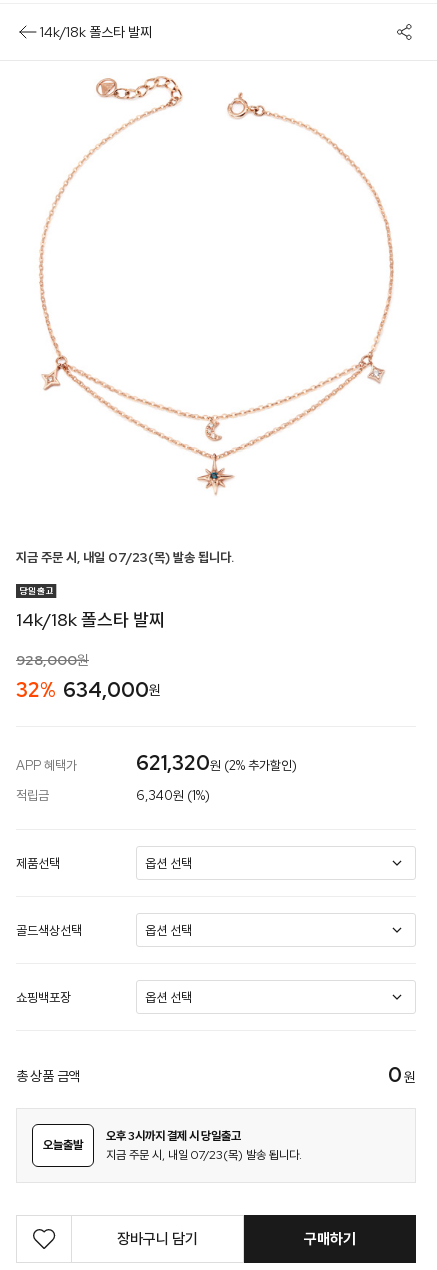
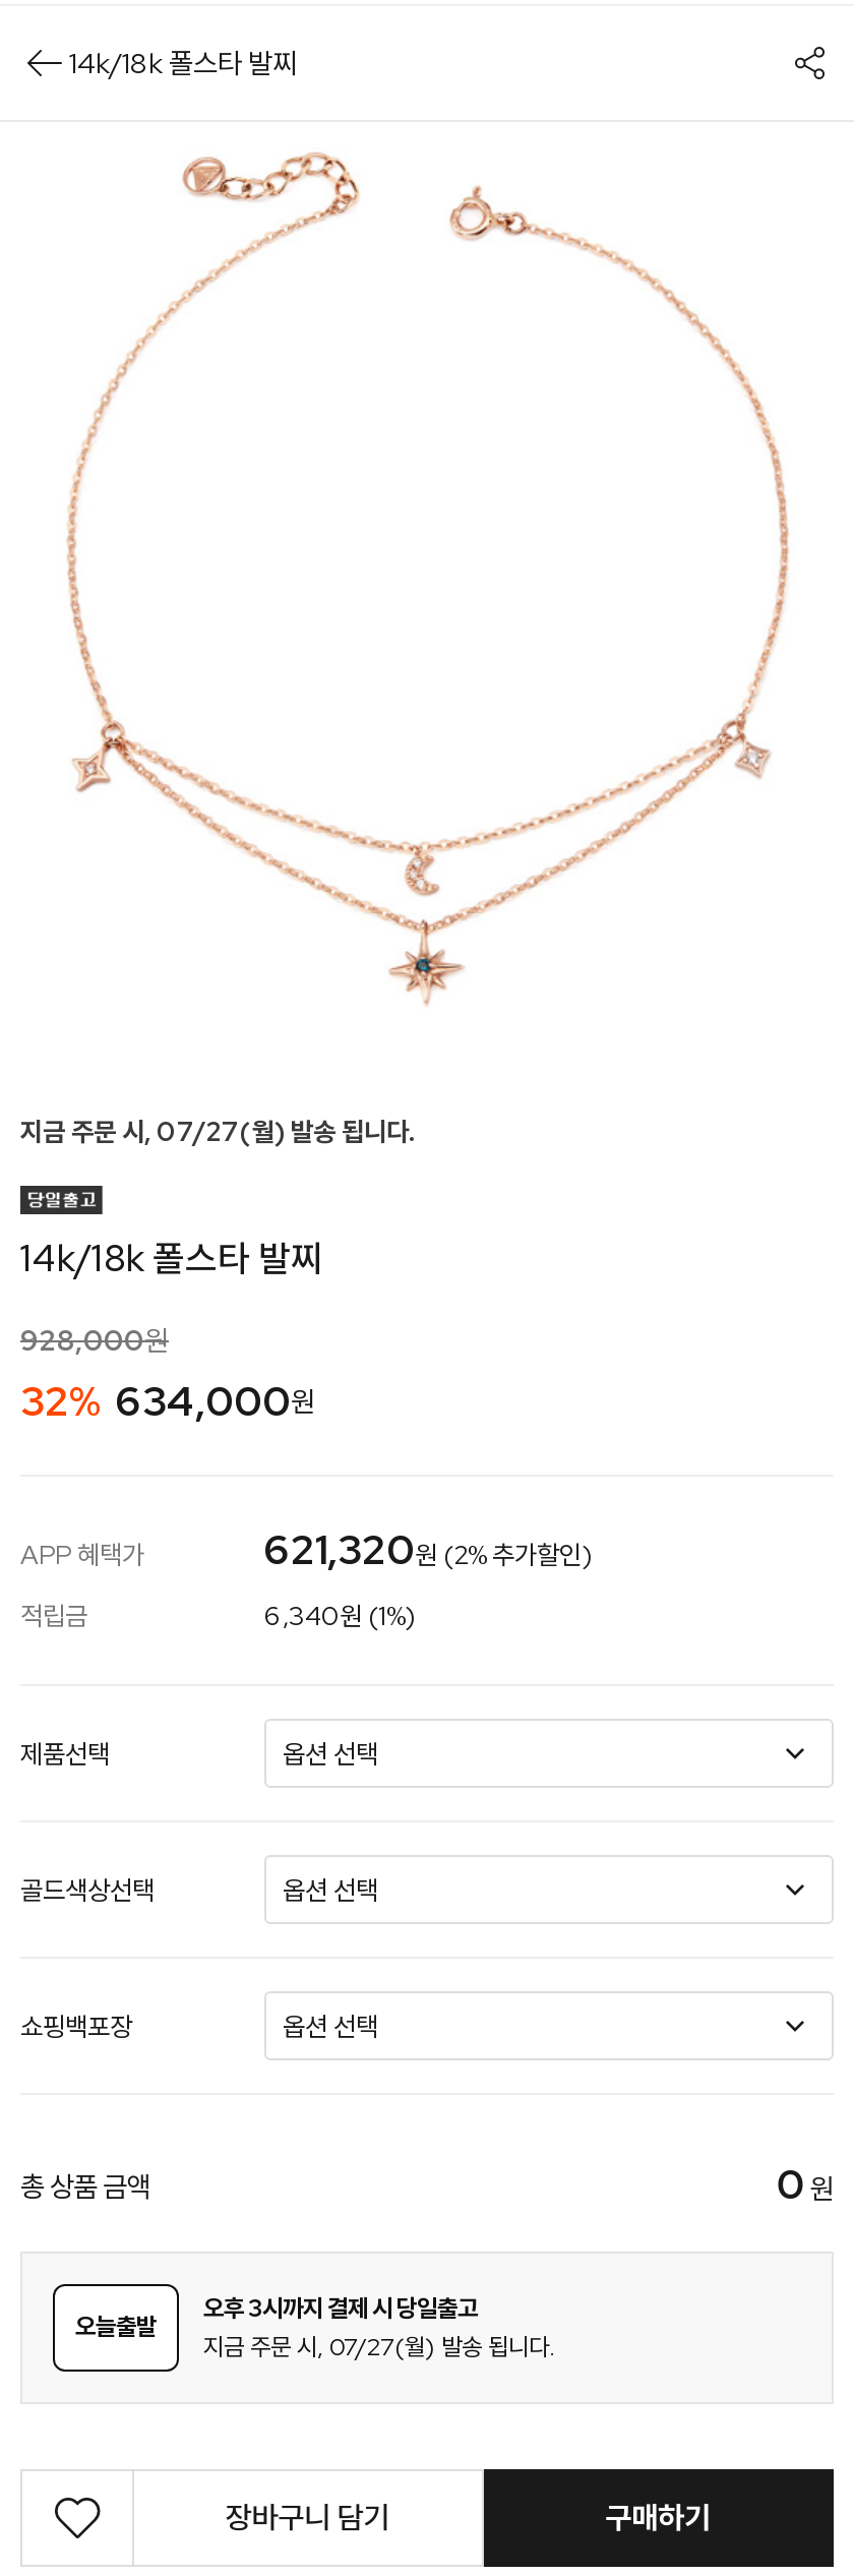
- 지금 주문 시, 내일 07/23(목) 발송 됩니다.
+ 지금 주문 시, 07/27(월) 발송 됩니다.

- 지금 주문 시, 내일 07/23(목) 발송 됩니다.
+ 지금 주문 시, 07/27(월) 발송 됩니다.
